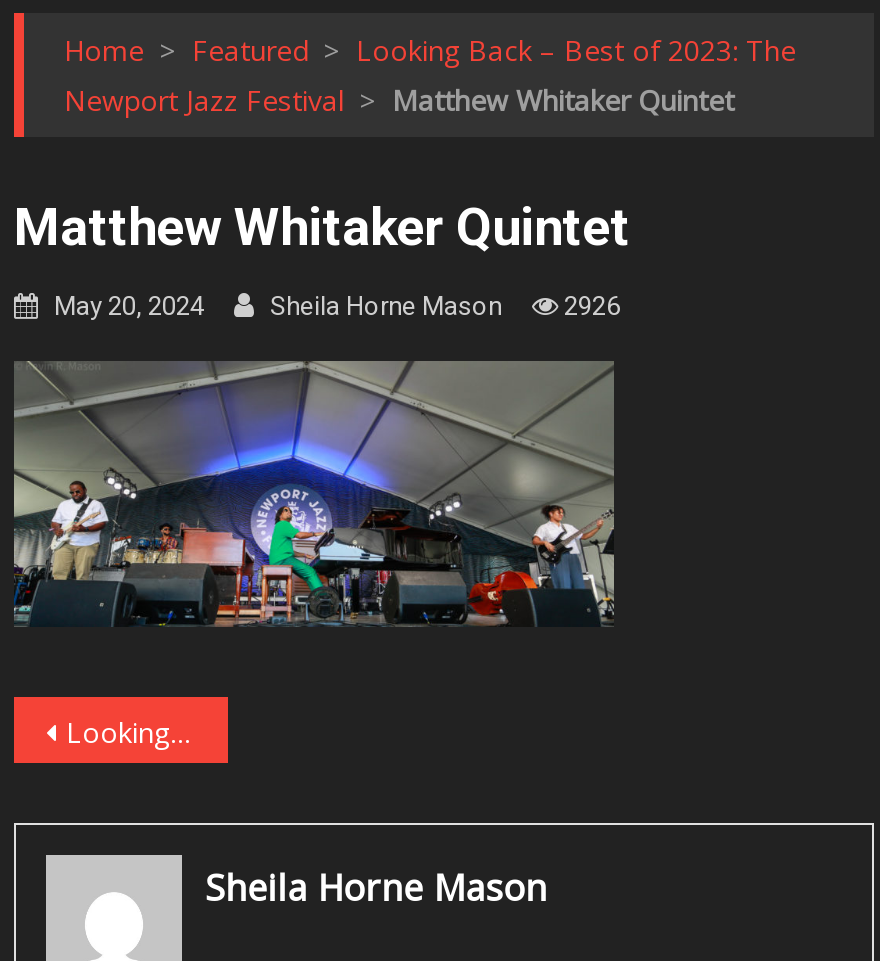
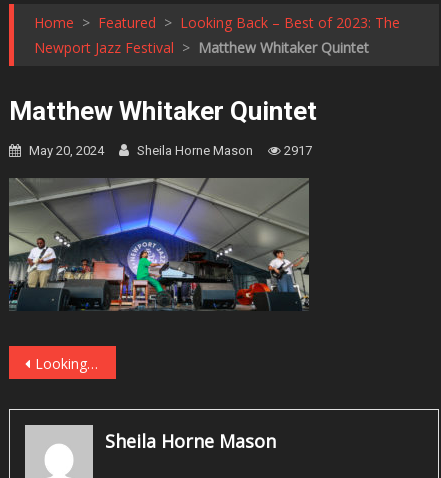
- 2926
+ 2917
